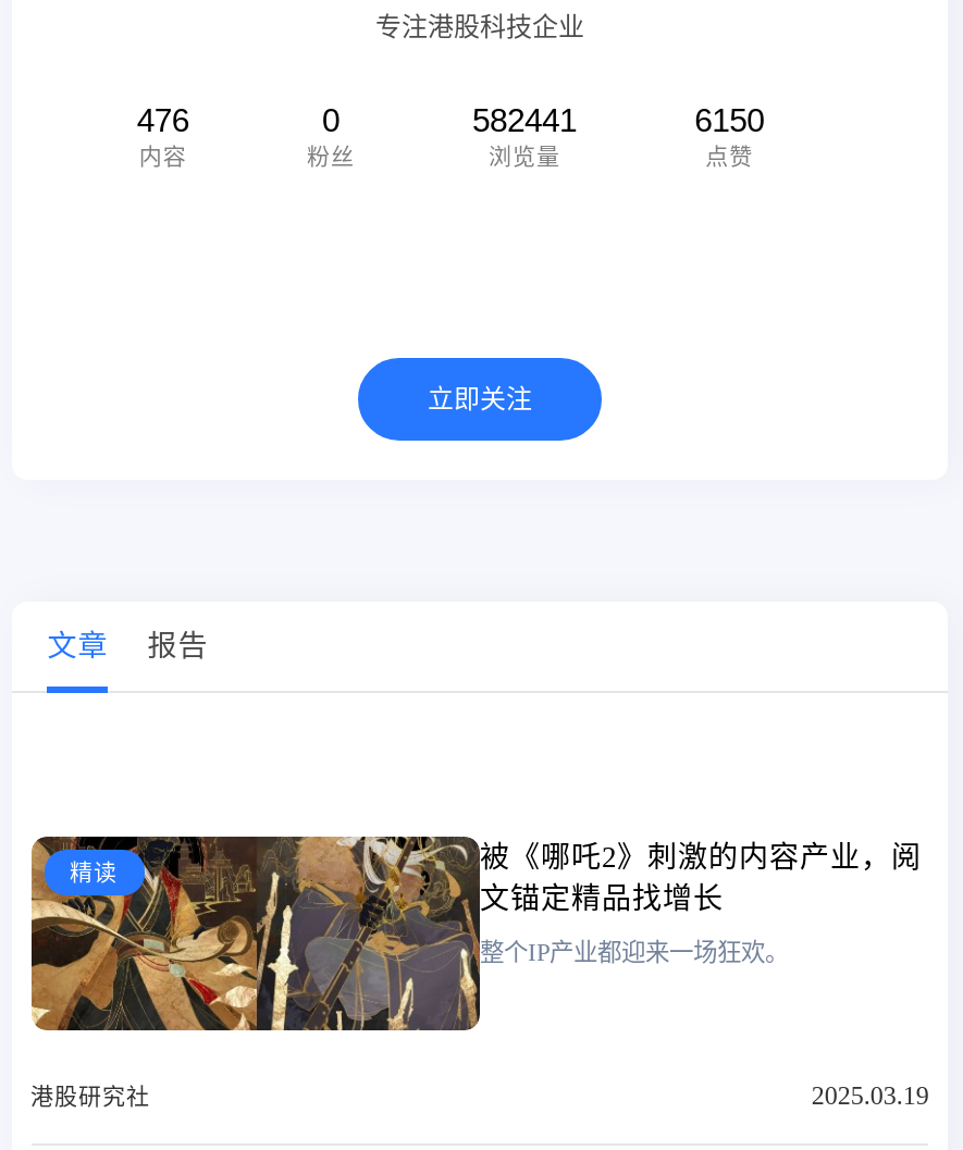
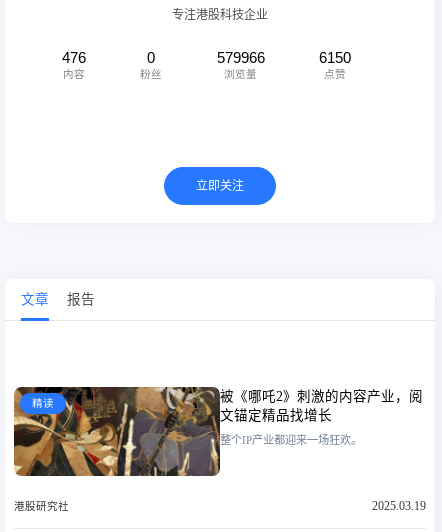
- 582441
+ 579966
